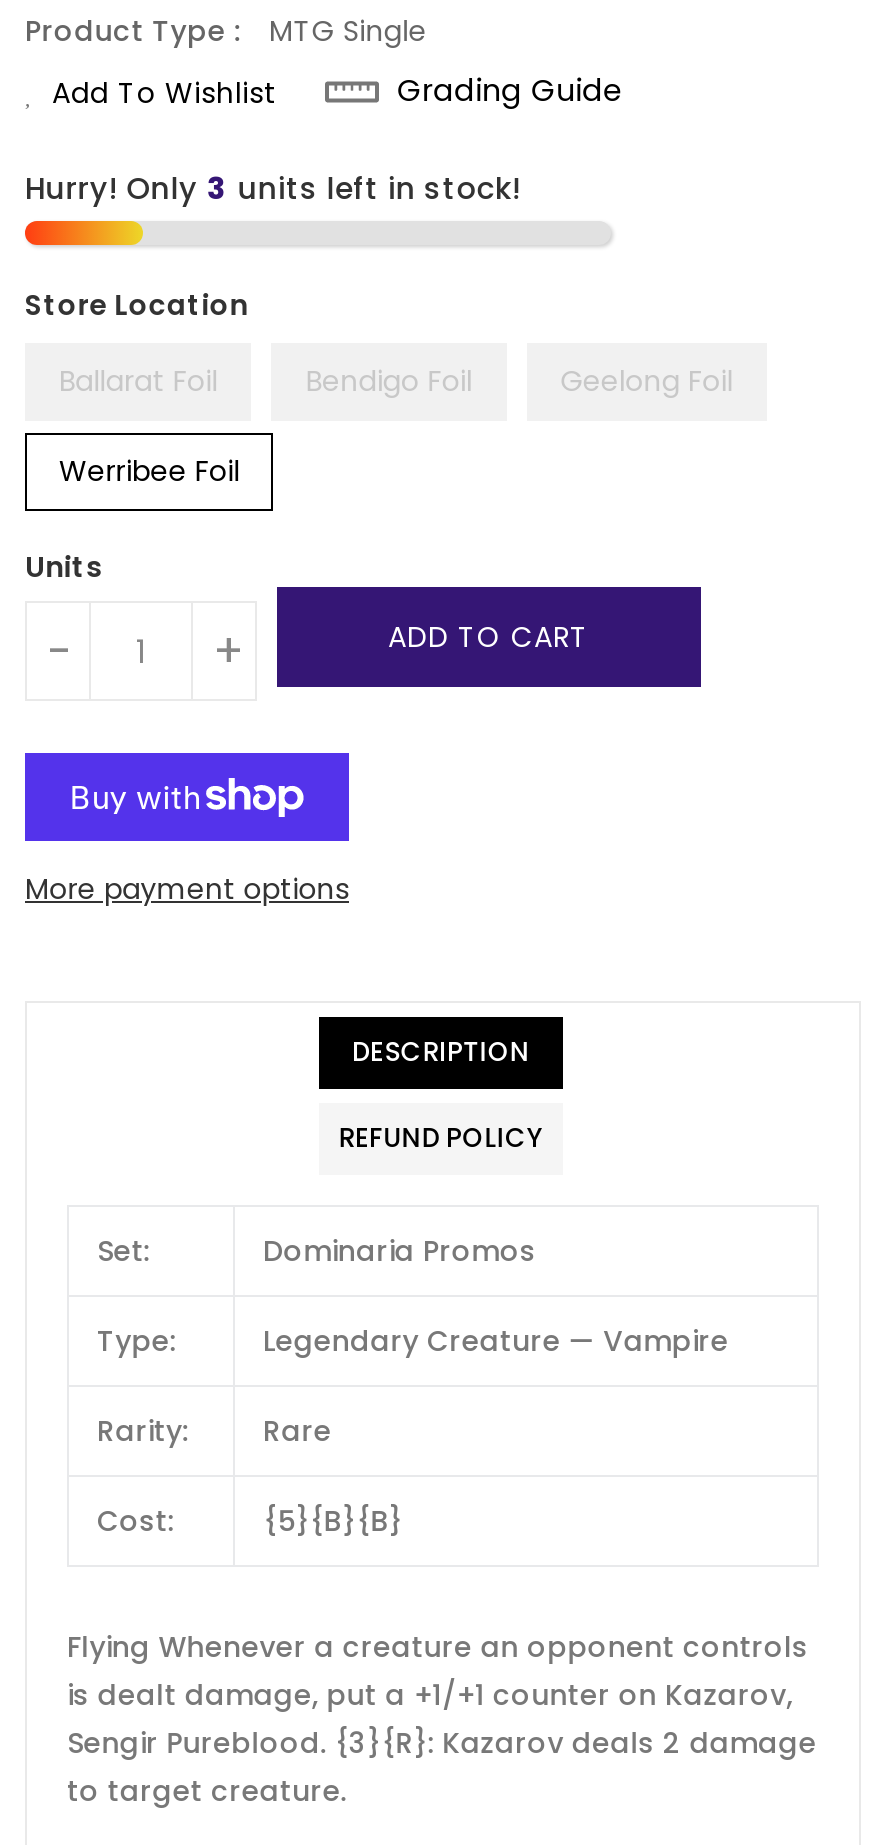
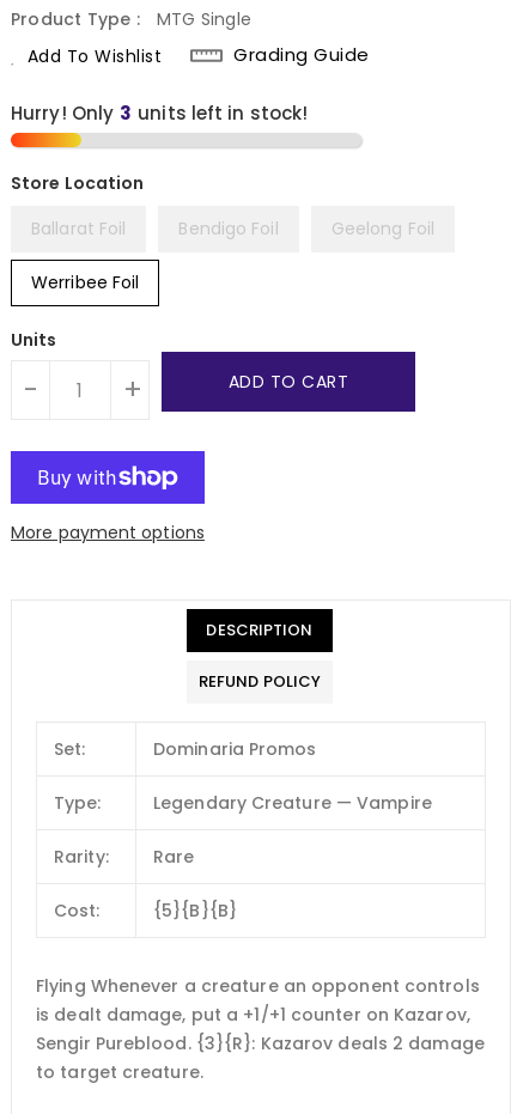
- Hurry! Only 3 units left in stock!
+ Hurry! Only
+ units left in stock!
